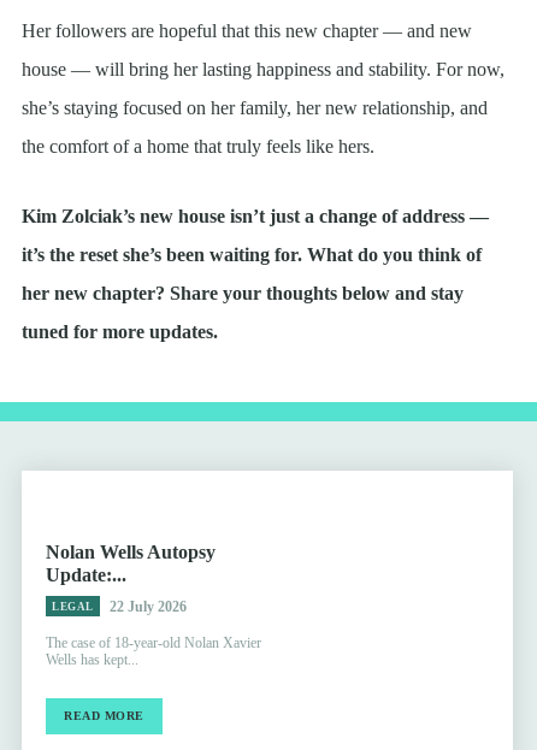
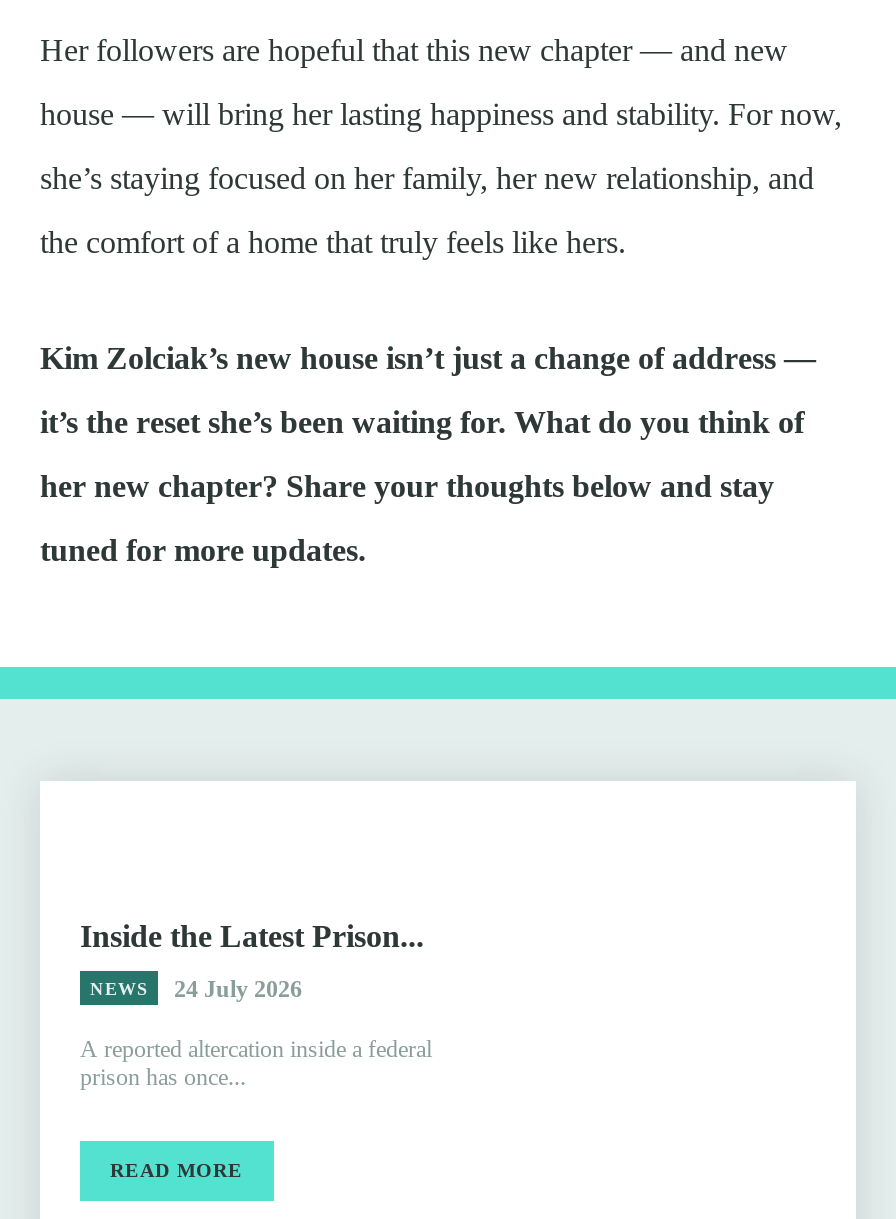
- Nolan Wells Autopsy
- Update:...
+ Inside the Latest Prison...

- LEGAL
- 22 July 2026
+ NEWS
+ 24 July 2026

- The case of 18-year-old Nolan Xavier
- Wells has kept...
+ A reported altercation inside a federal
+ prison has once...
